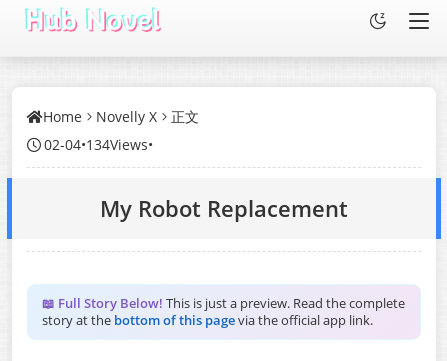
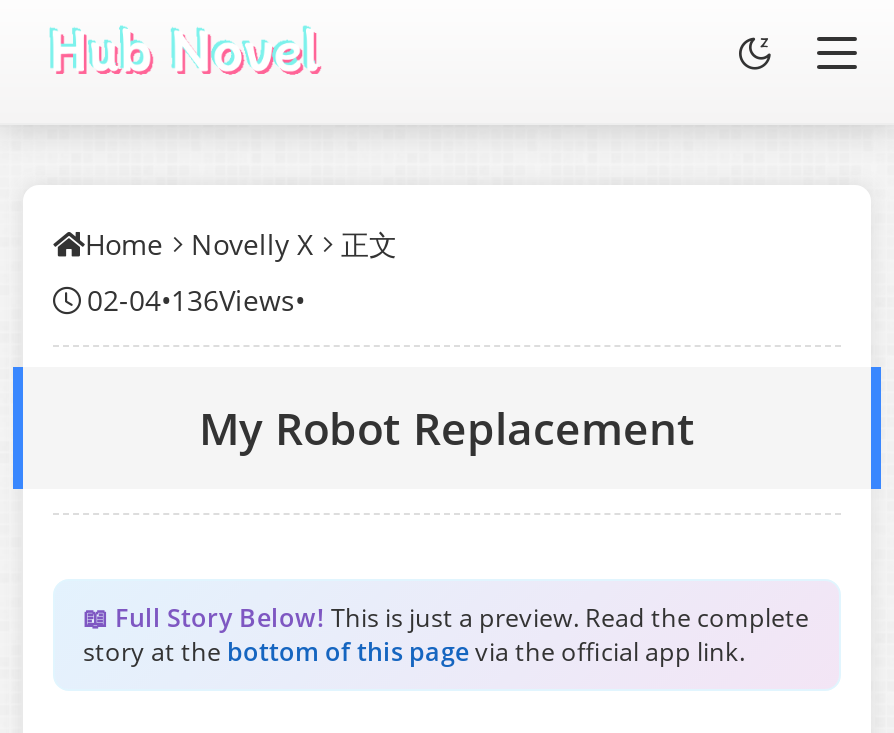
- 02-04•134Views•
+ 02-04•136Views•
